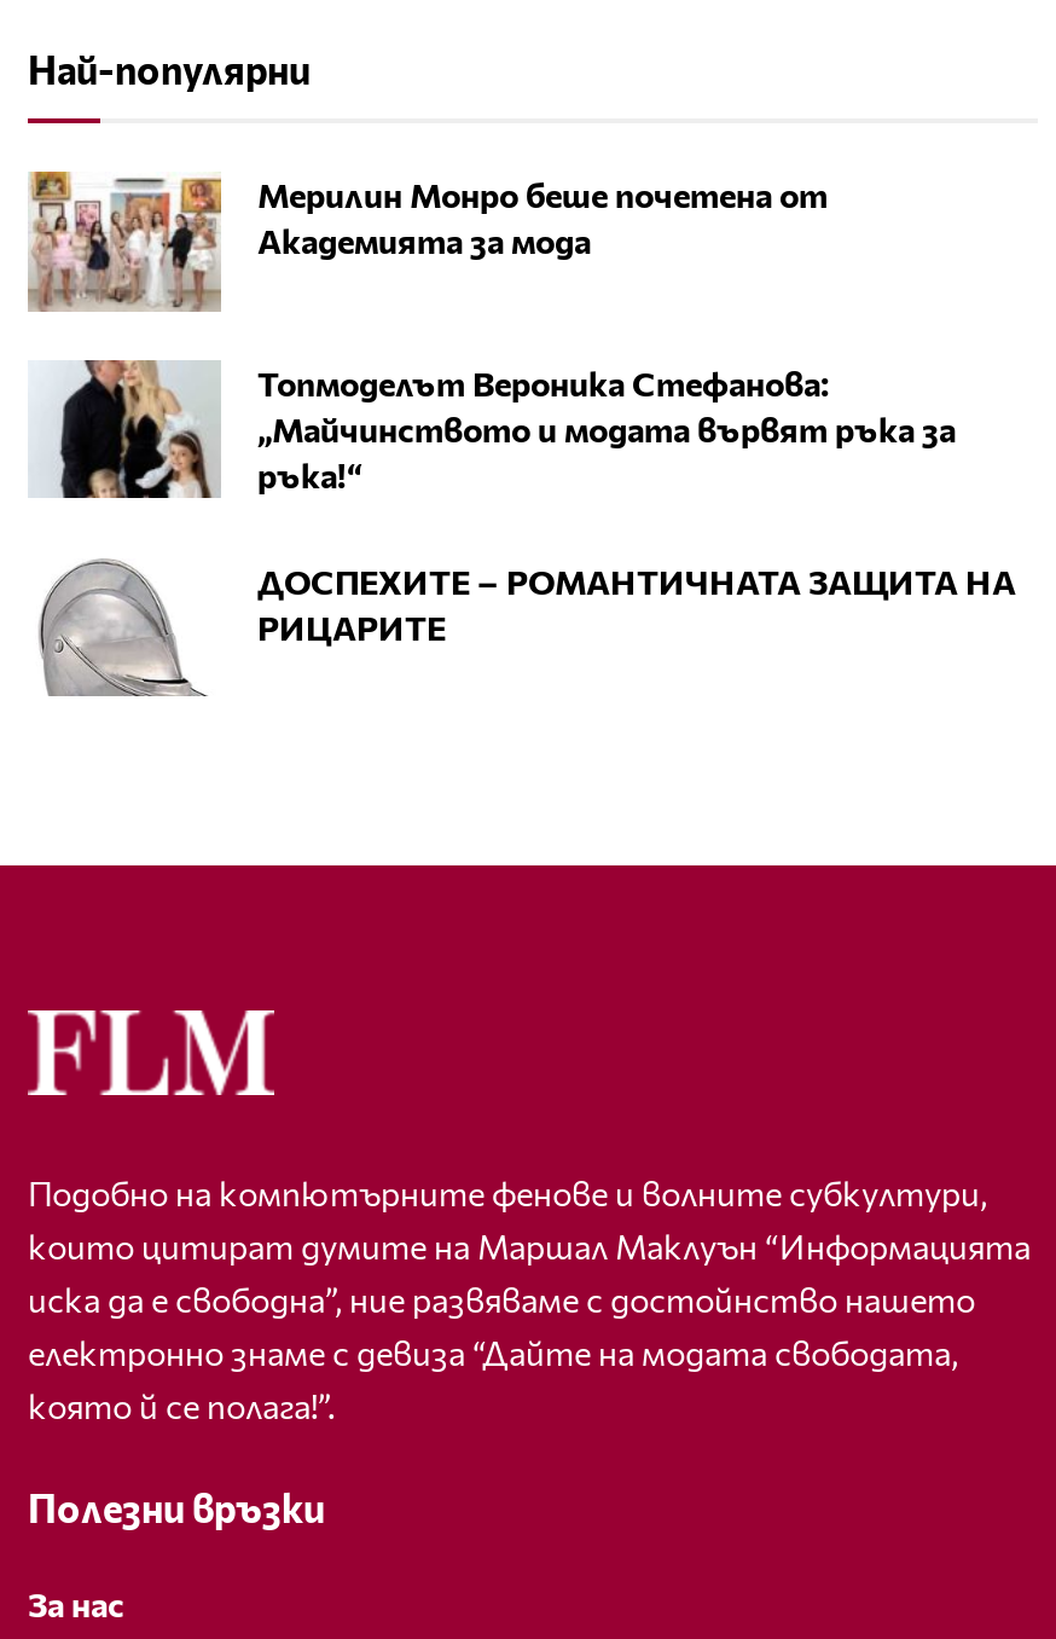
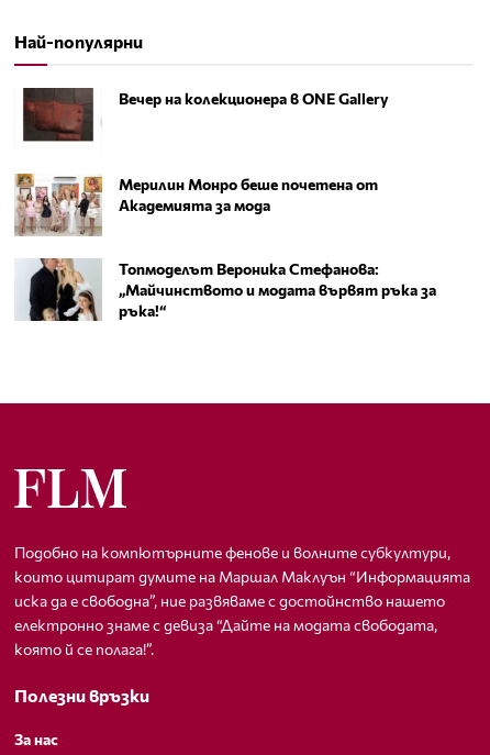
+ [image]
+ Вечер на колекционера в ONE Gallery

moved down: [image] | Мерилин Монро беше почетена от | Академията за мода | Топмоделът Вероника Стефанова: | „Майчинството и модата вървят ръка за | ръка!“

- [image]
- ДОСПЕХИТЕ – РОМАНТИЧНАТА ЗАЩИТА НА
- РИЦАРИТЕ
